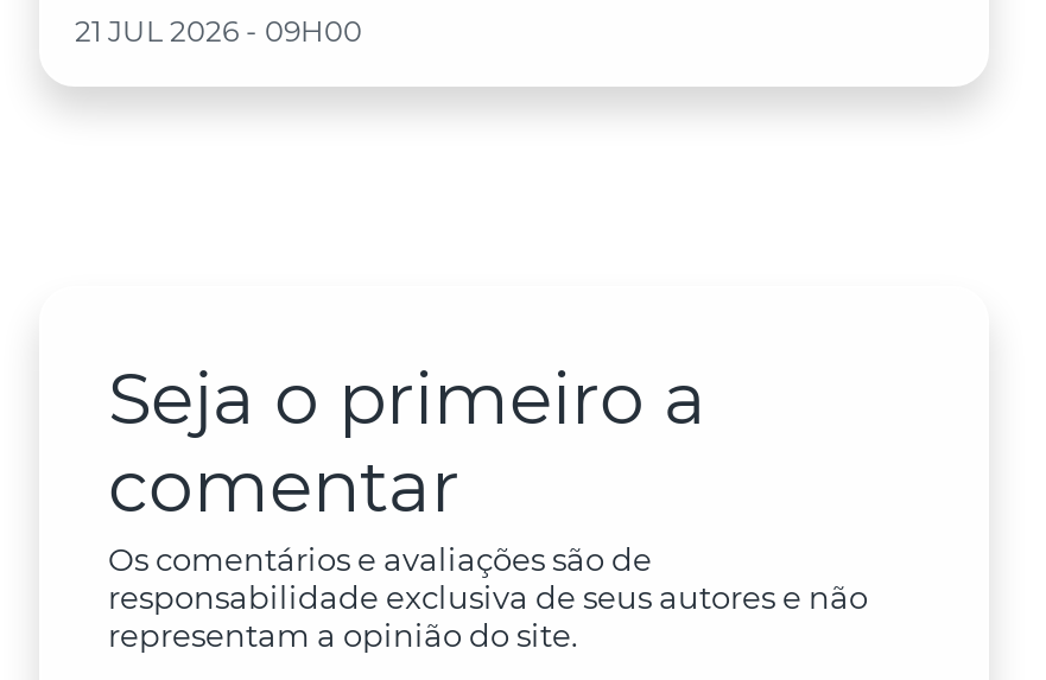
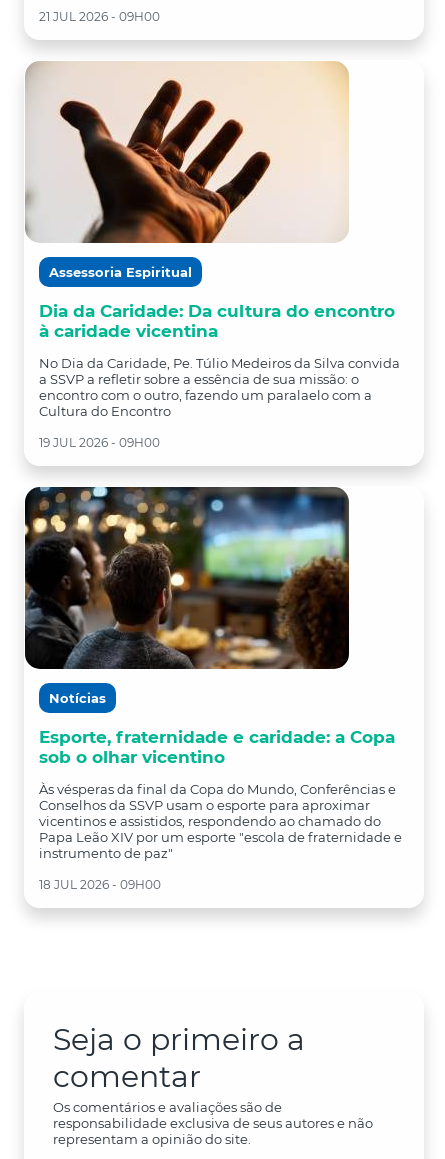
+ [image]
+ Notícias
+ Esporte, fraternidade e caridade: a Copa
+ sob o olhar vicentino
+ Às vésperas da final da Copa do Mundo, Conferências e
+ Conselhos da SSVP usam o esporte para aproximar
+ vicentinos e assistidos, respondendo ao chamado do
+ Papa Leão XIV por um esporte "escola de fraternidade e
+ instrumento de paz"
+ 18 JUL 2026 - 09H00

+ [image]
+ Assessoria Espiritual
+ Dia da Caridade: Da cultura do encontro
+ à caridade vicentina
+ No Dia da Caridade, Pe. Túlio Medeiros da Silva convida
+ a SSVP a refletir sobre a essência de sua missão: o
+ encontro com o outro, fazendo um paralaelo com a
+ Cultura do Encontro
+ 19 JUL 2026 - 09H00
